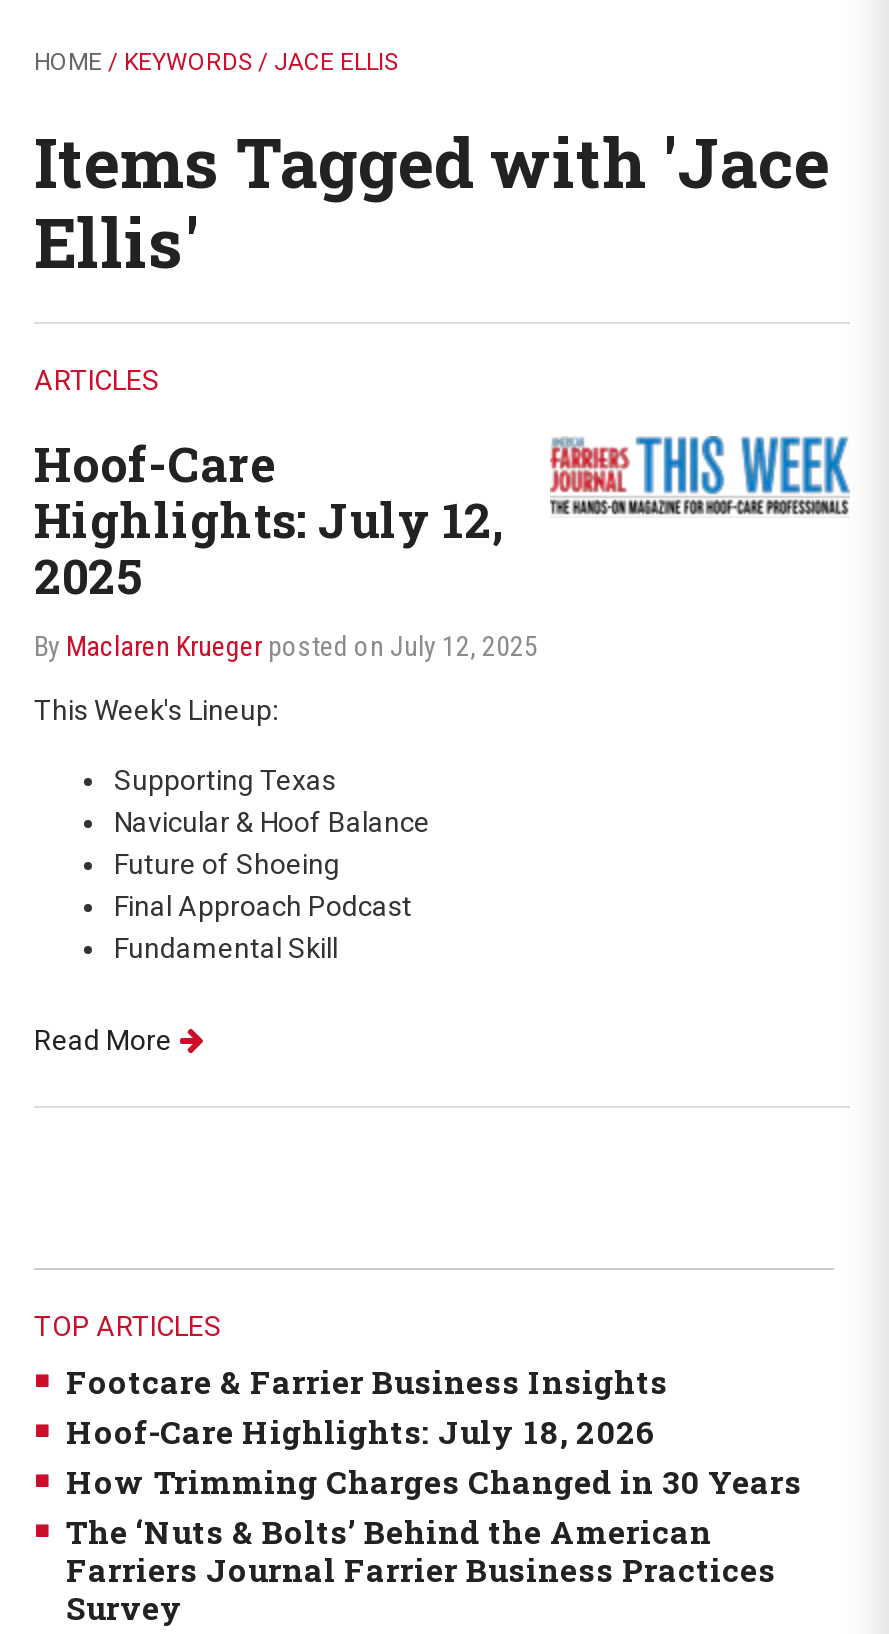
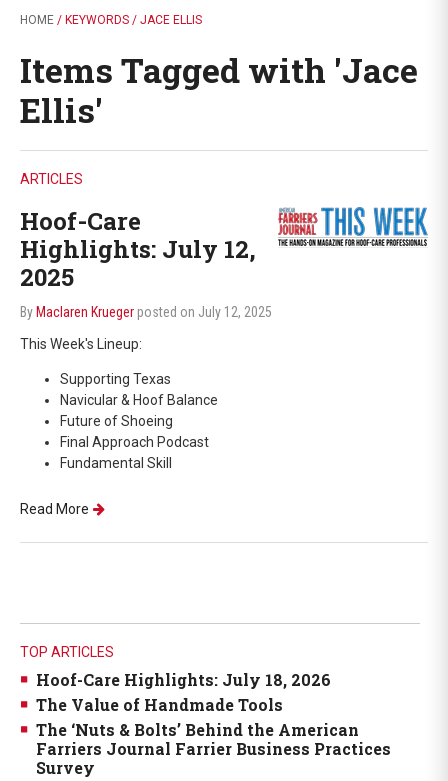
- Footcare & Farrier Business Insights

- How Trimming Charges Changed in 30 Years
+ The Value of Handmade Tools
